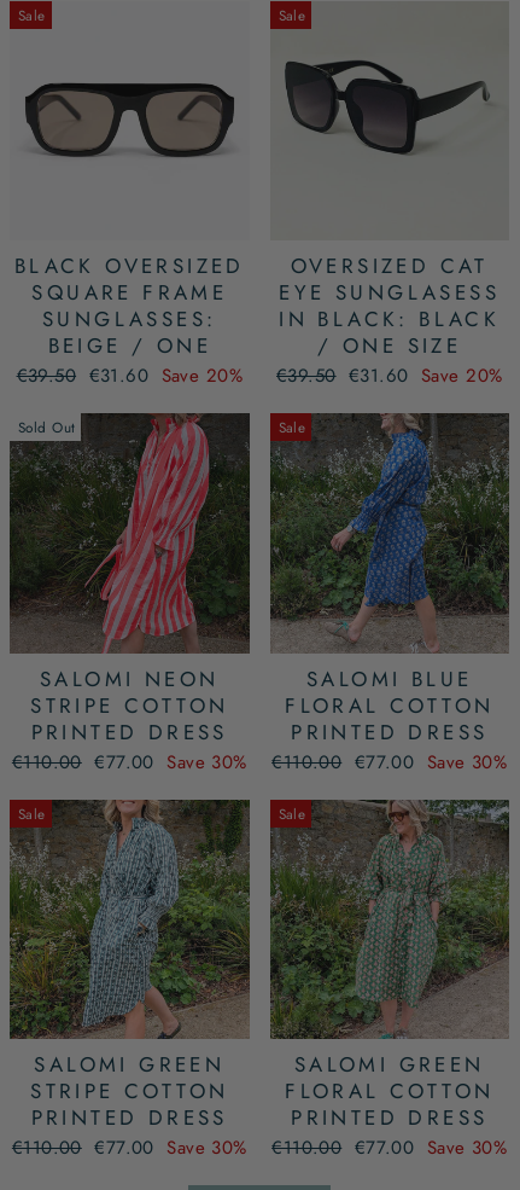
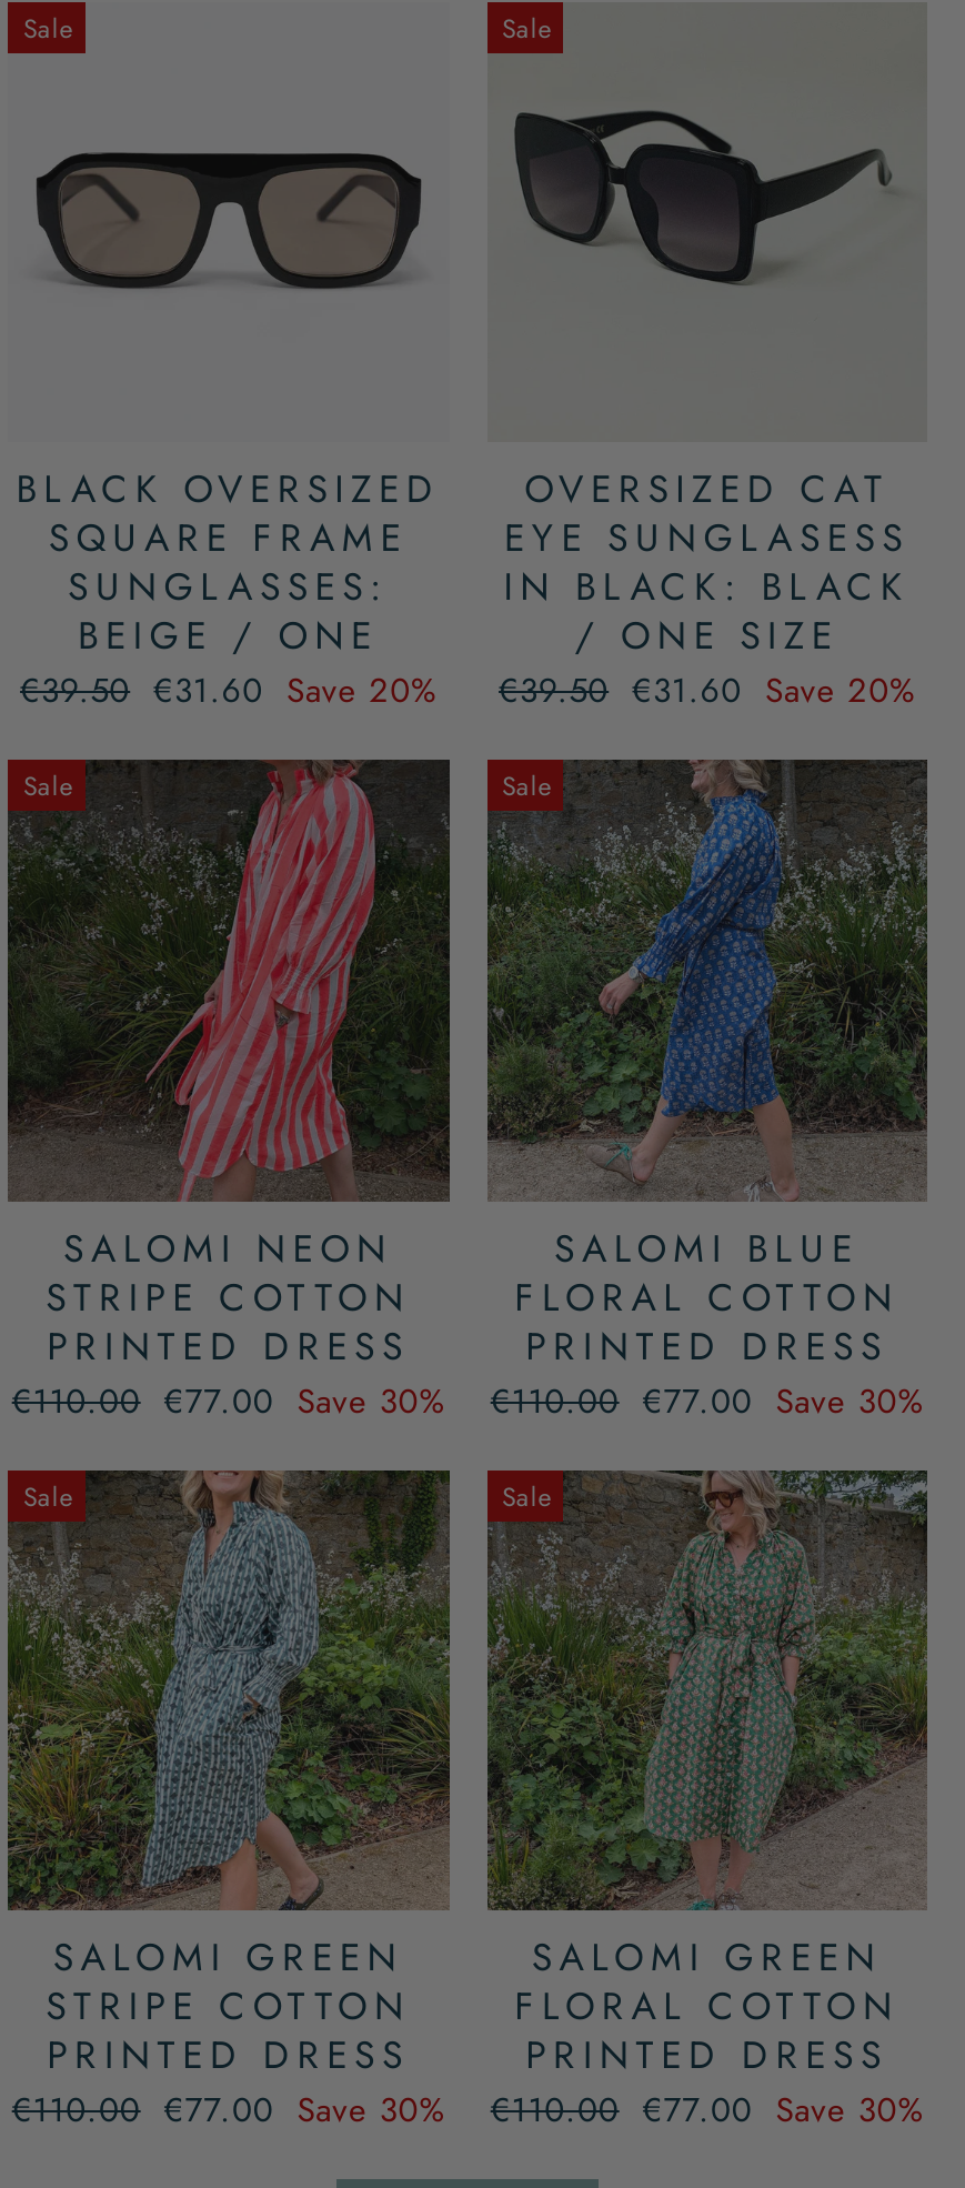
- Sold Out
+ Sale
